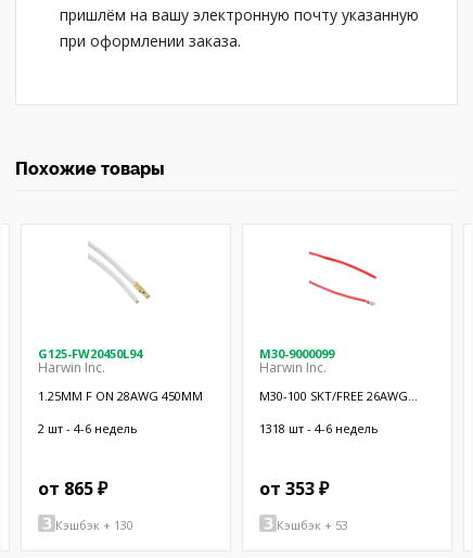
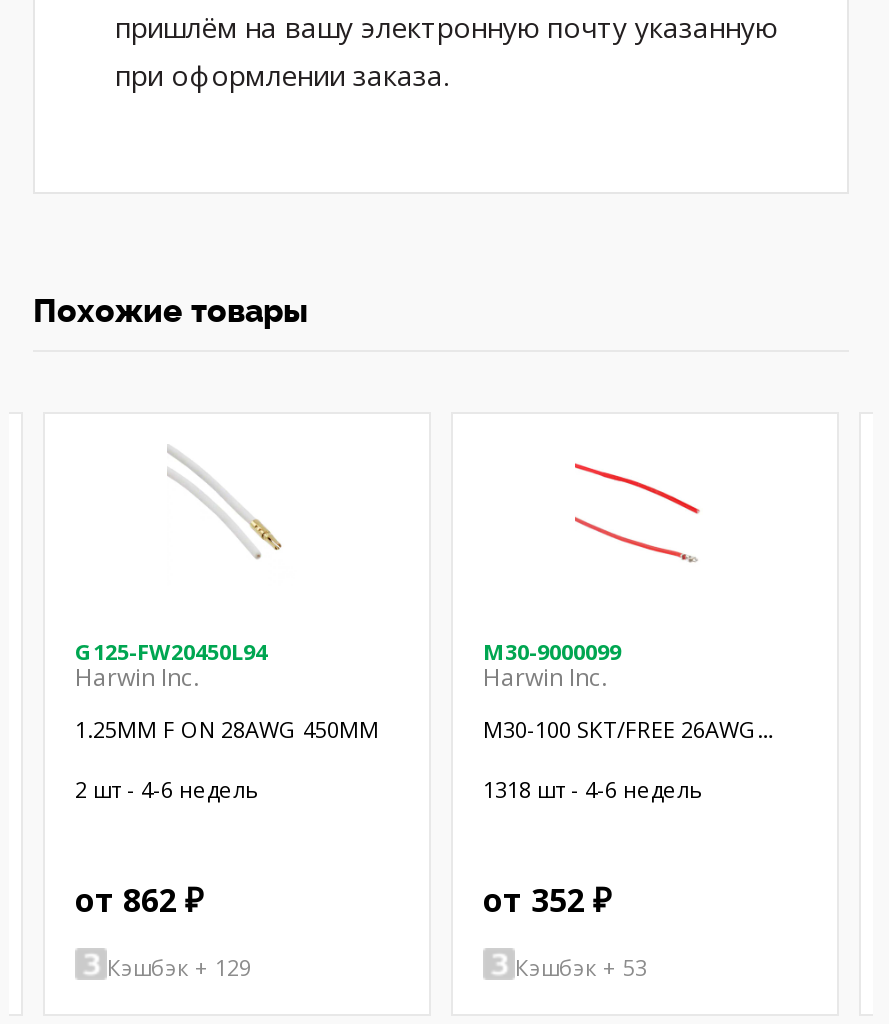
- от 865 ₽
+ от 862 ₽

- от 353 ₽
+ от 352 ₽

- Кэшбэк + 130
+ Кэшбэк + 129
